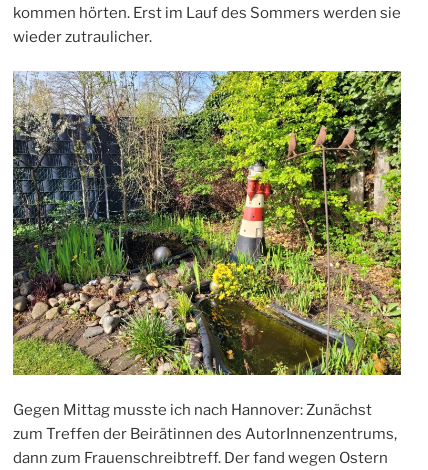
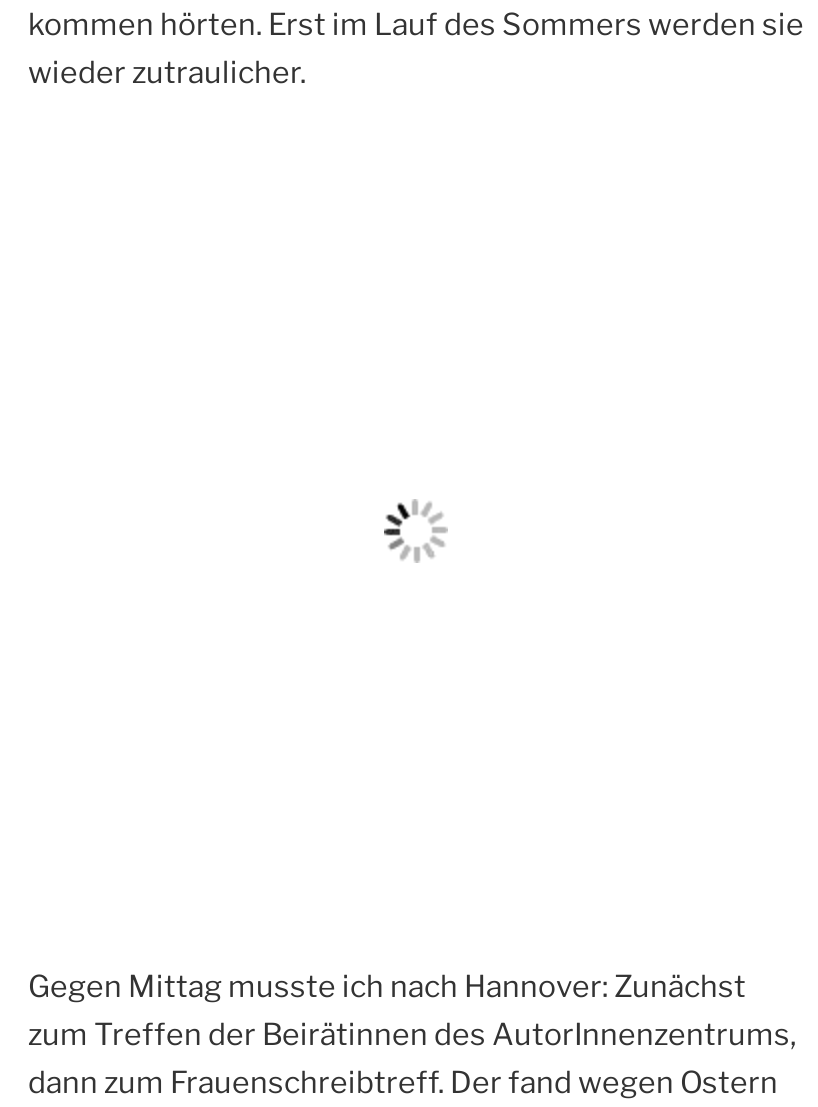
- [image]
